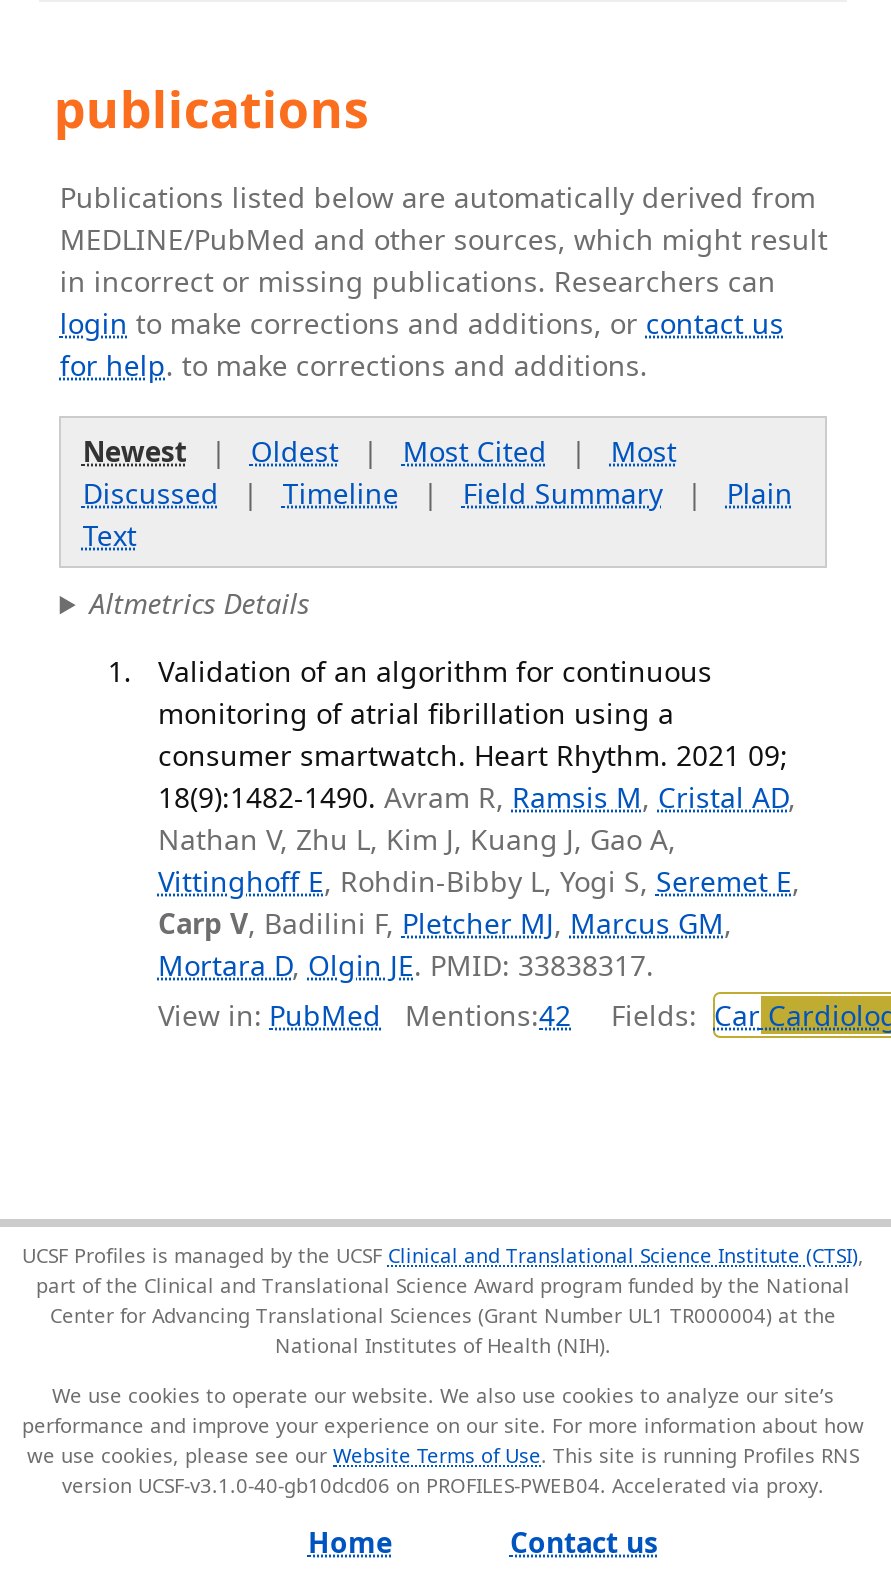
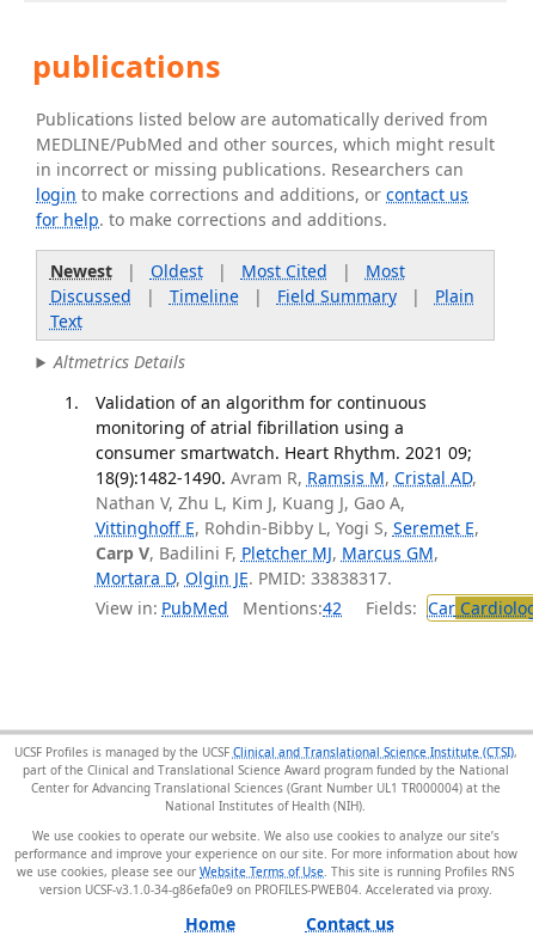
- version UCSF-v3.1.0-40-gb10dcd06 on PROFILES-PWEB04.
+ version UCSF-v3.1.0-34-g86efa0e9 on PROFILES-PWEB04.
